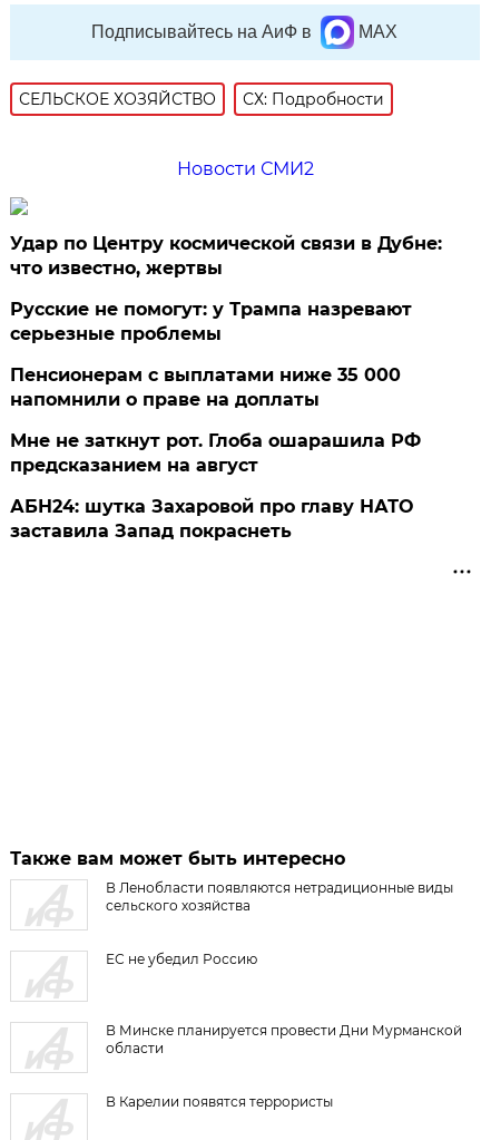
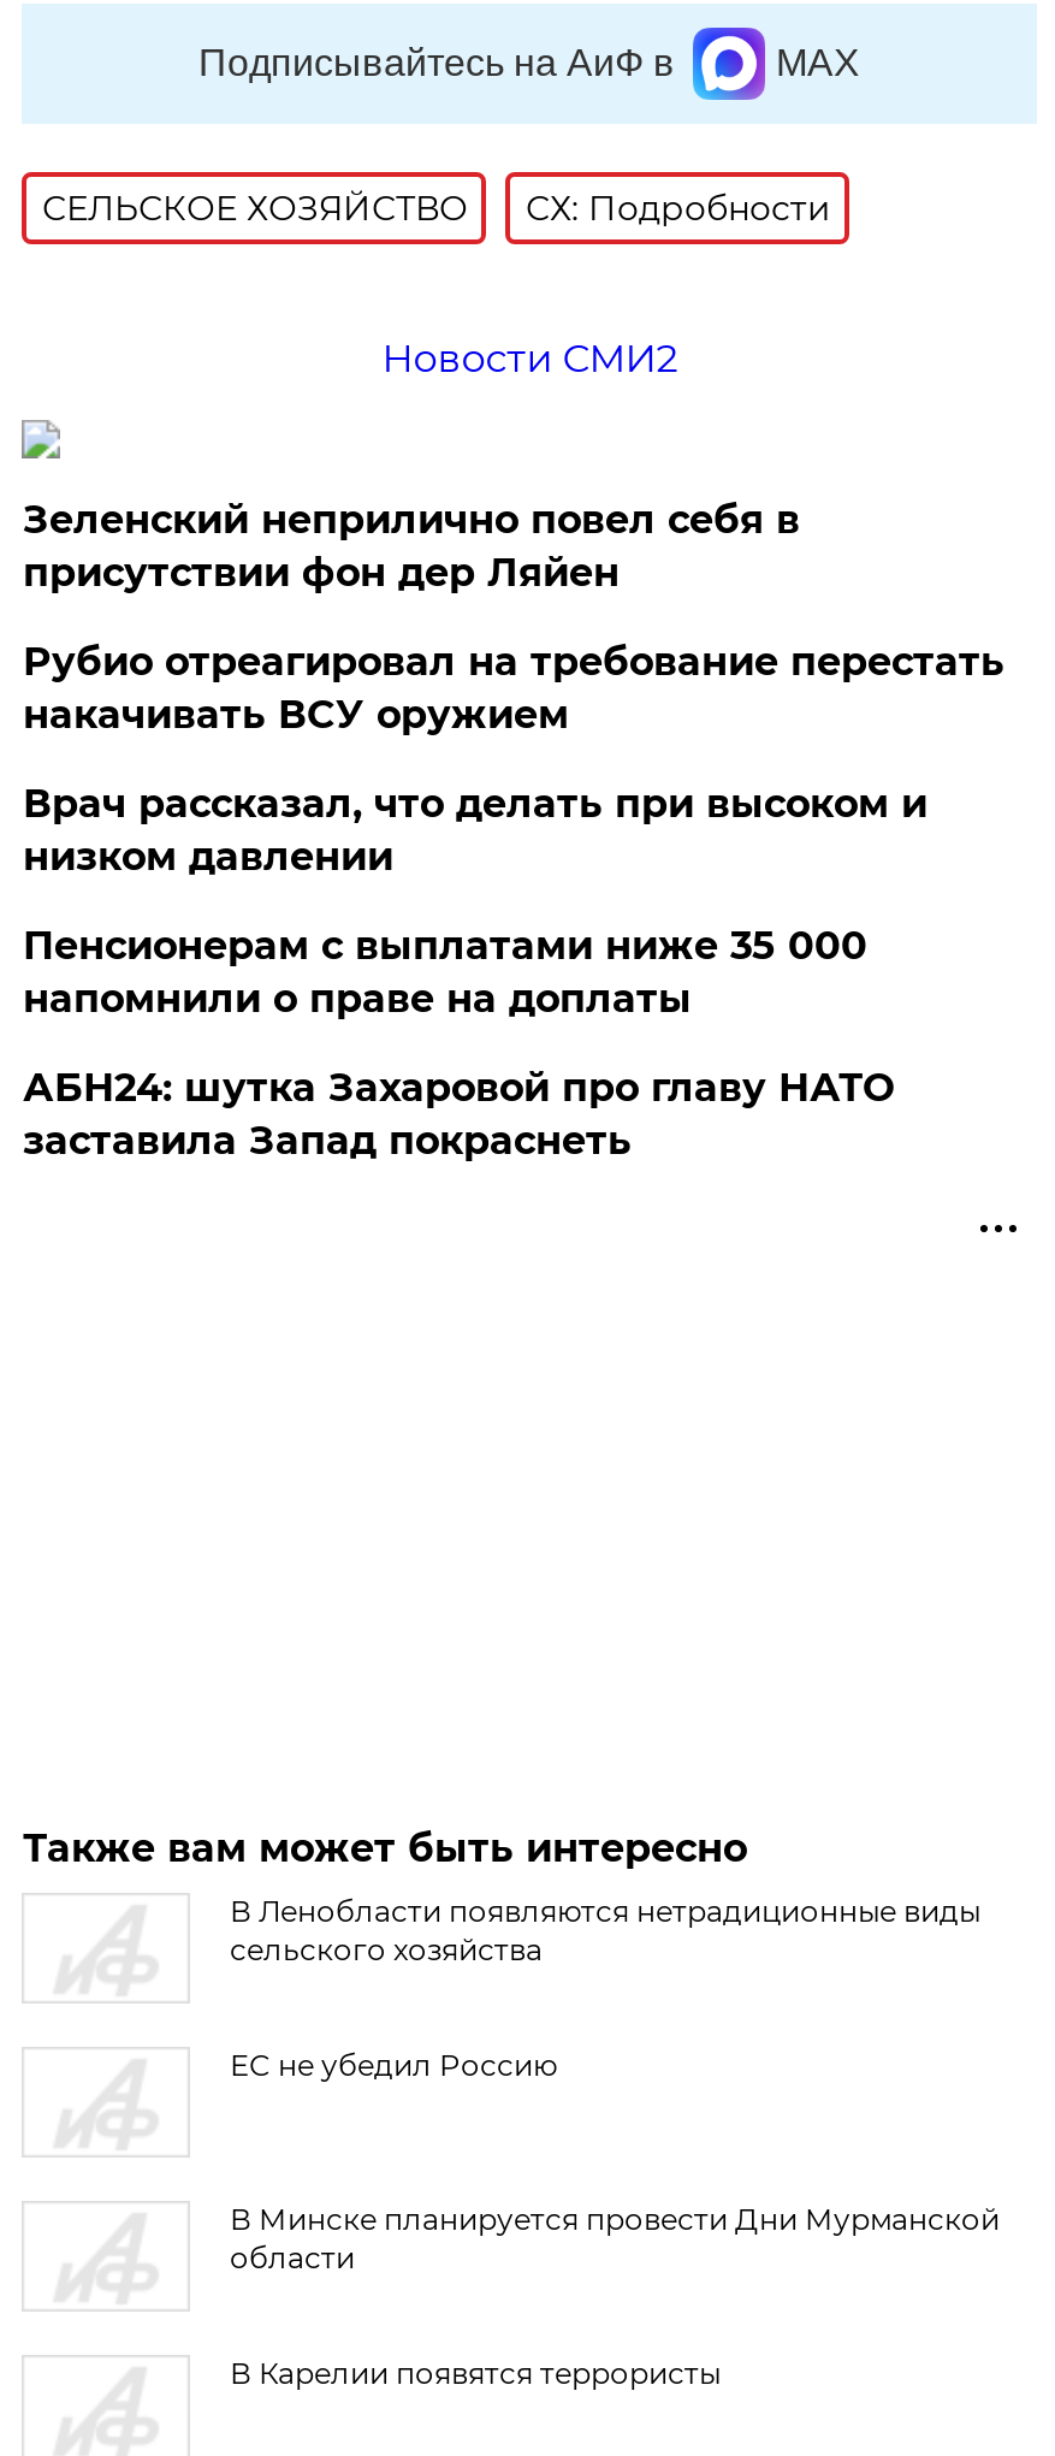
- Удар по Центру космической связи в Дубне:
- что известно, жертвы
- Русские не помогут: у Трампа назревают
- серьезные проблемы
+ Зеленский неприлично повел cебя в
+ присутствии фон дер Ляйен
+ Рубио отреагировал на требование перестать
+ накачивать ВСУ оружием
+ Врач рассказал, что делать при высоком и
+ низком давлении

moved down: Пенсионерам с выплатами ниже 35 000 | напомнили о праве на доплаты

- Мне не заткнут рот. Глоба ошарашила РФ
- предсказанием на август
